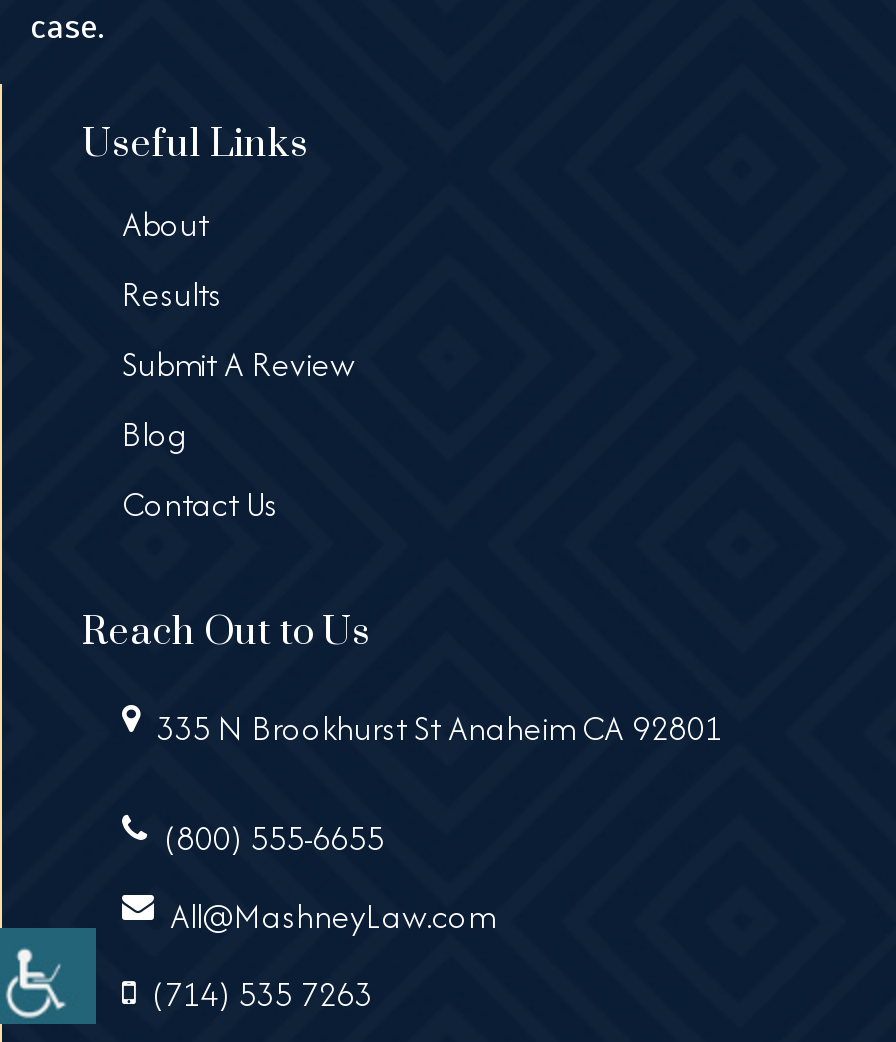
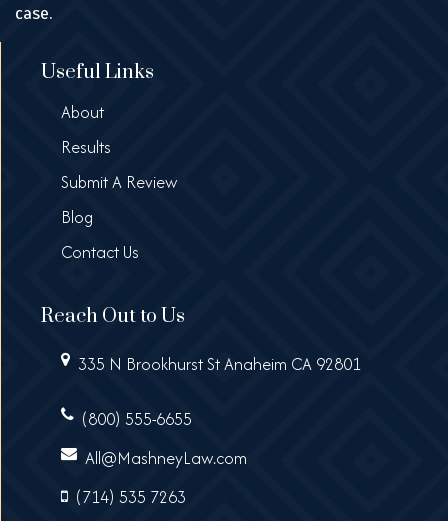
- [image]
